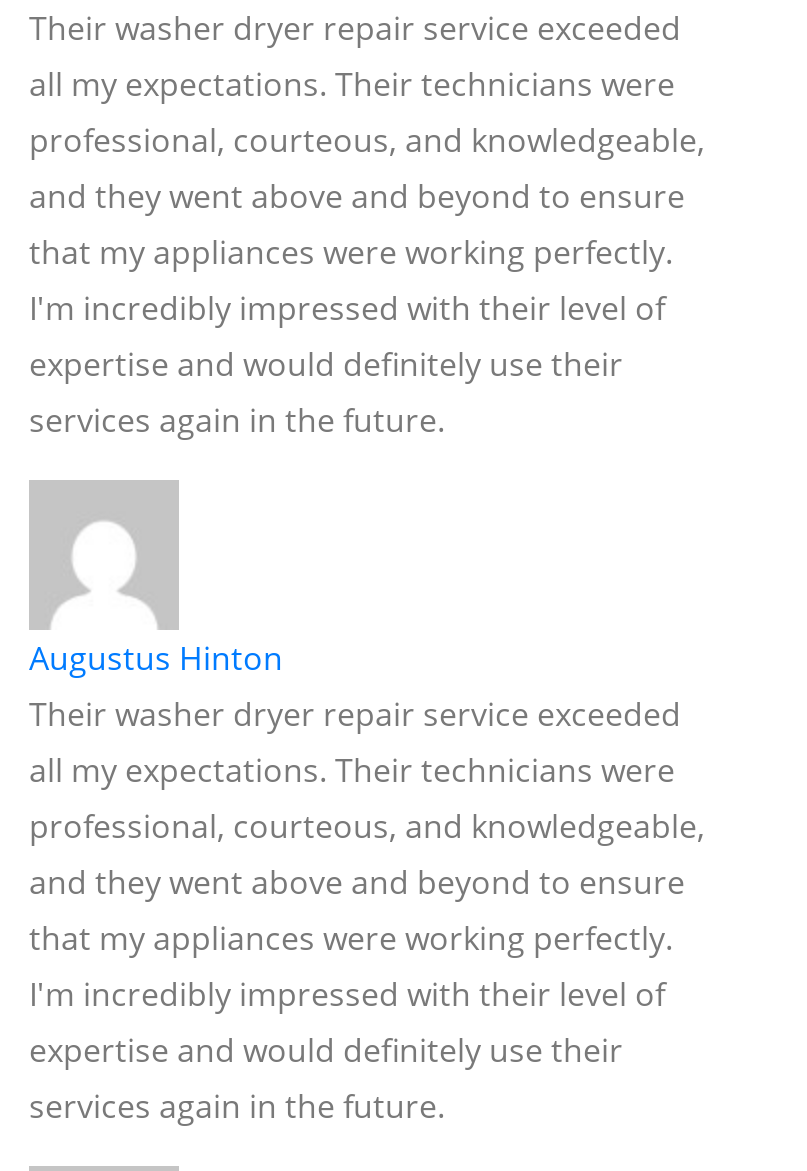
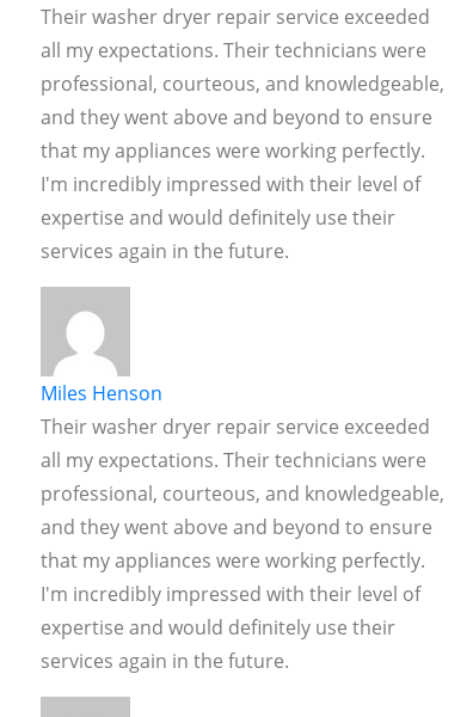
- Augustus Hinton
+ Miles Henson
